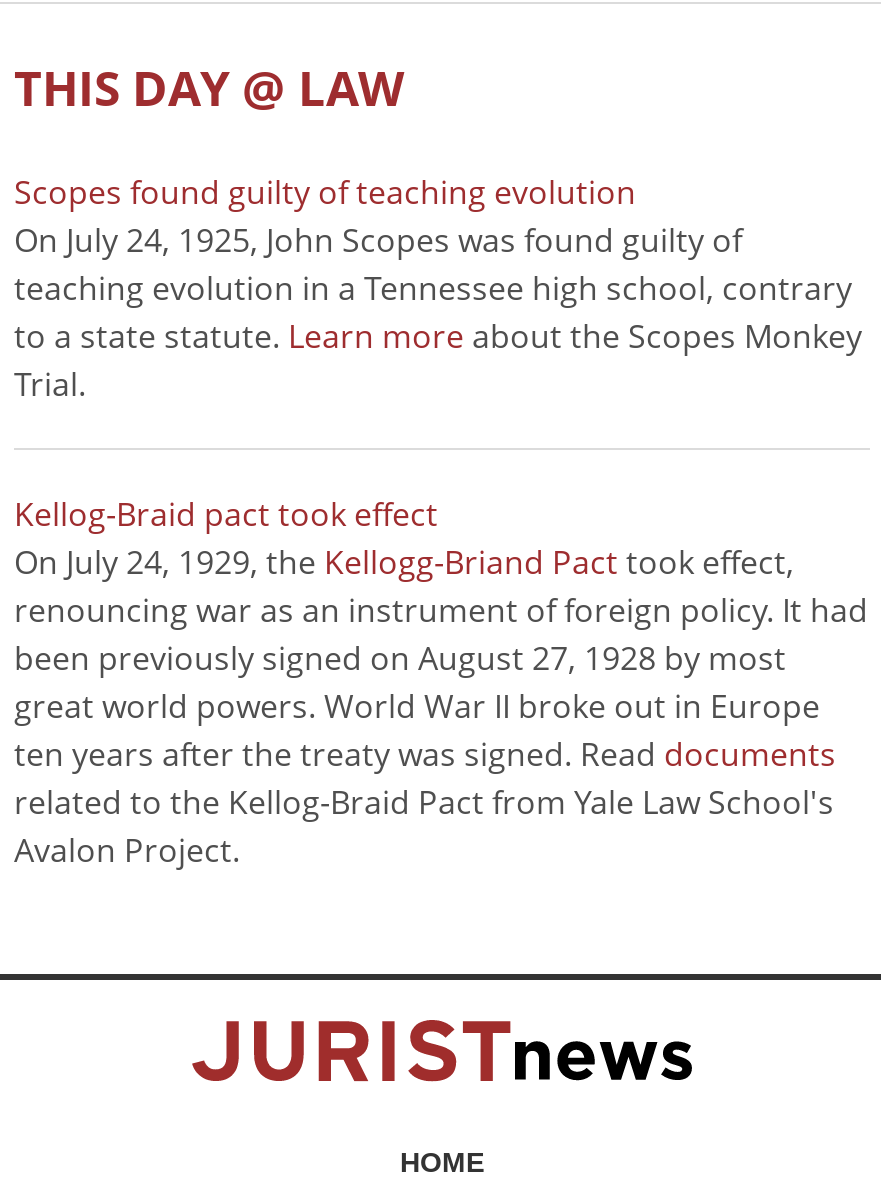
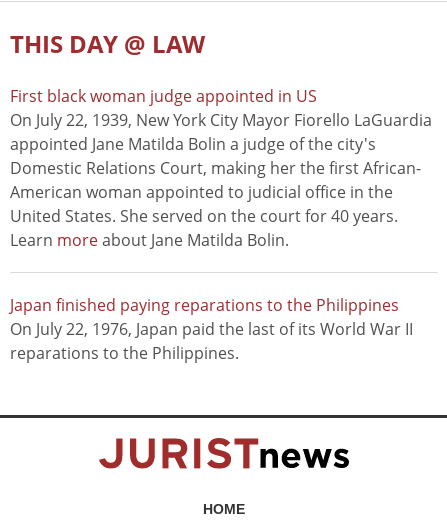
- Scopes found guilty of teaching evolution
- On July 24, 1925, John Scopes was found guilty of
- teaching evolution in a Tennessee high school, contrary
- to a state statute. Learn more about the Scopes Monkey
- Trial.
+ First black woman judge appointed in US
+ On July 22, 1939, New York City Mayor Fiorello LaGuardia
+ appointed Jane Matilda Bolin a judge of the city's
+ Domestic Relations Court, making her the first African-
+ American woman appointed to judicial office in the
+ United States. She served on the court for 40 years.
+ Learn more about Jane Matilda Bolin.

- Kellog-Braid pact took effect
- On July 24, 1929, the Kellogg-Briand Pact took effect,
- renouncing war as an instrument of foreign policy. It had
- been previously signed on August 27, 1928 by most
- great world powers. World War II broke out in Europe
- ten years after the treaty was signed. Read documents
- related to the Kellog-Braid Pact from Yale Law School's
- Avalon Project.
+ Japan finished paying reparations to the Philippines
+ On July 22, 1976, Japan paid the last of its World War II
+ reparations to the Philippines.
